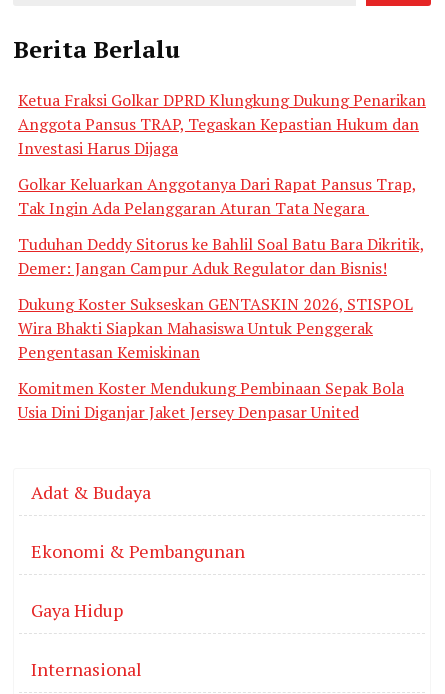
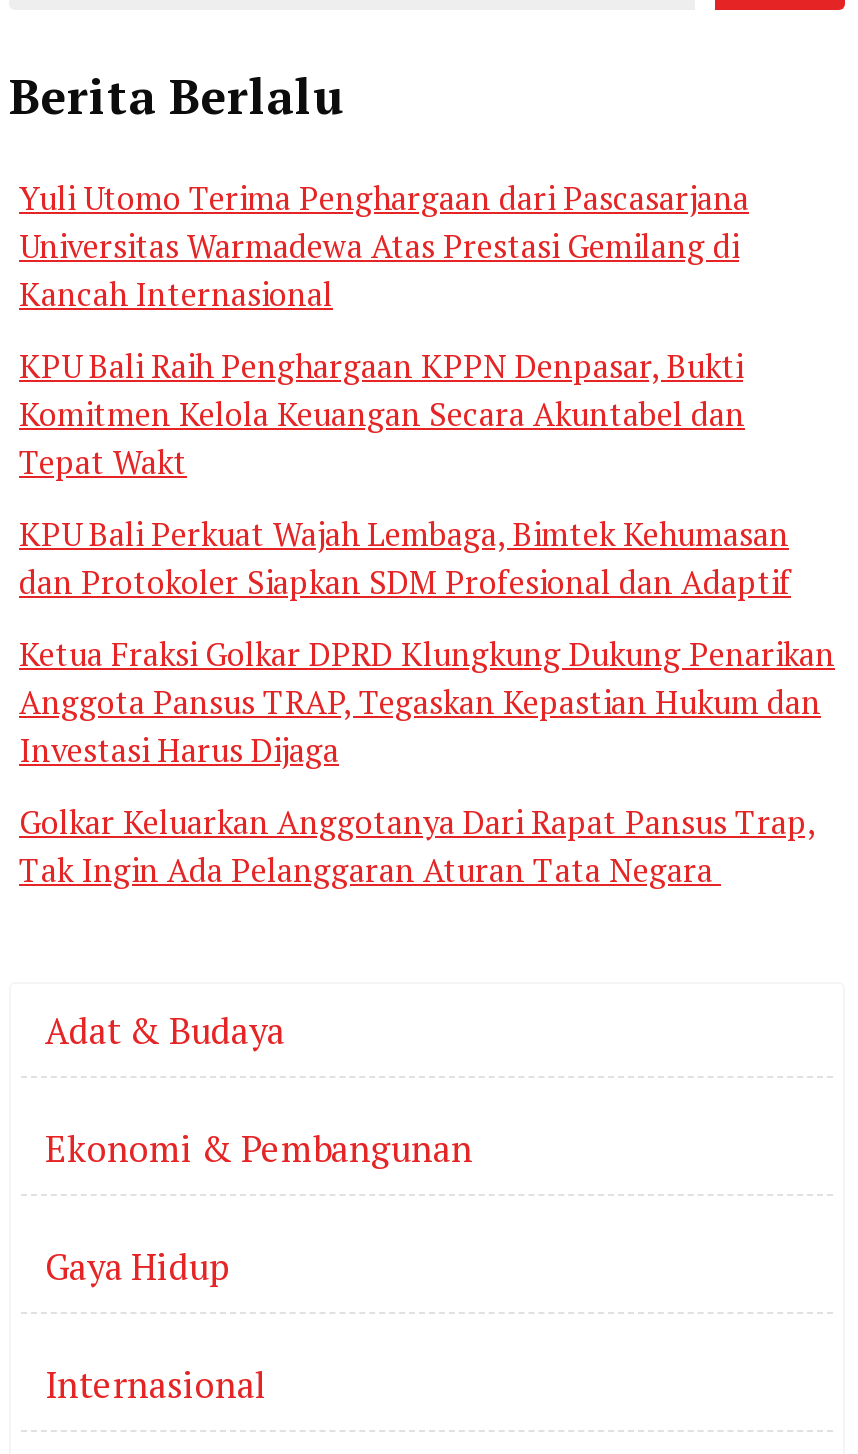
+ Yuli Utomo Terima Penghargaan dari Pascasarjana
+ Universitas Warmadewa Atas Prestasi Gemilang di
+ Kancah Internasional
+ KPU Bali Raih Penghargaan KPPN Denpasar, Bukti
+ Komitmen Kelola Keuangan Secara Akuntabel dan
+ Tepat Wakt
+ KPU Bali Perkuat Wajah Lembaga, Bimtek Kehumasan
+ dan Protokoler Siapkan SDM Profesional dan Adaptif

moved down: Ketua Fraksi Golkar DPRD Klungkung Dukung Penarikan | Anggota Pansus TRAP, Tegaskan Kepastian Hukum dan | Investasi Harus Dijaga | Golkar Keluarkan Anggotanya Dari Rapat Pansus Trap, | Tak Ingin Ada Pelanggaran Aturan Tata Negara

- Tuduhan Deddy Sitorus ke Bahlil Soal Batu Bara Dikritik,
- Demer: Jangan Campur Aduk Regulator dan Bisnis!
- Dukung Koster Sukseskan GENTASKIN 2026, STISPOL
- Wira Bhakti Siapkan Mahasiswa Untuk Penggerak
- Pengentasan Kemiskinan
- Komitmen Koster Mendukung Pembinaan Sepak Bola
- Usia Dini Diganjar Jaket Jersey Denpasar United
